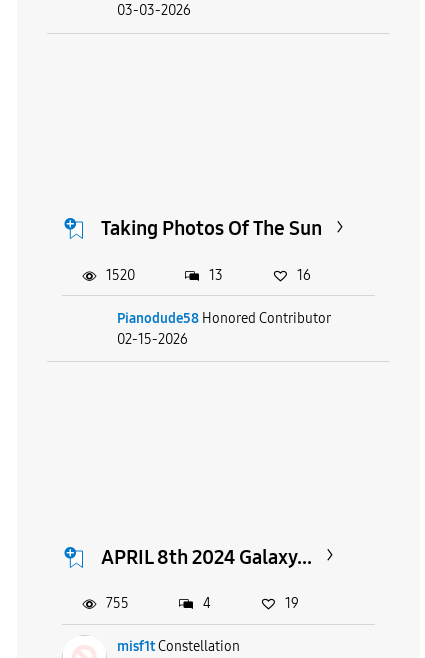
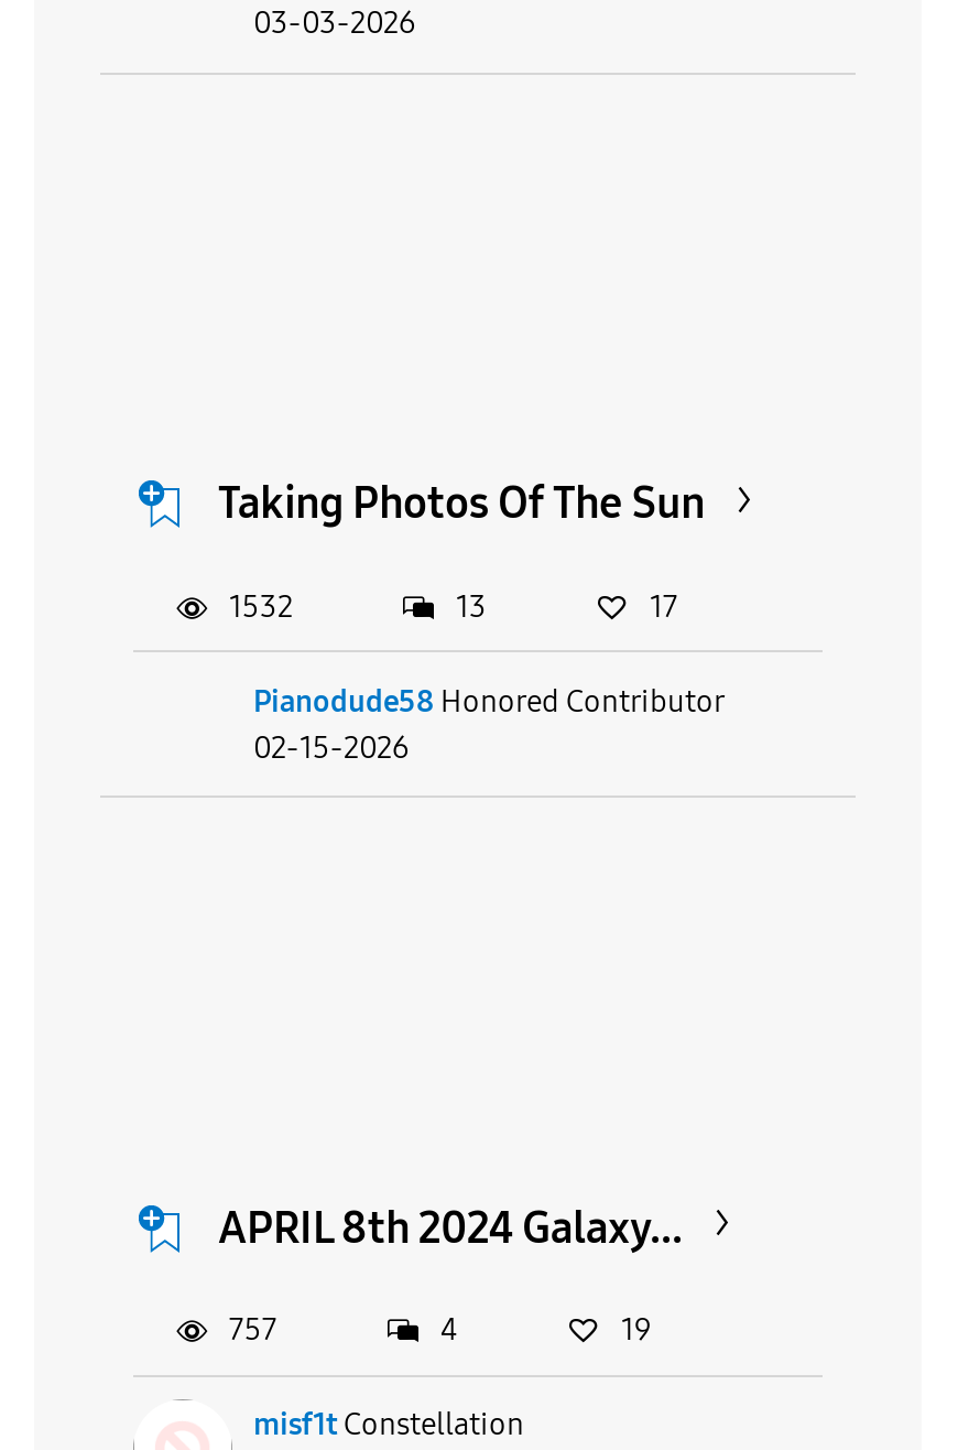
- 1520
+ 1532

- 16
+ 17

- 755
+ 757
